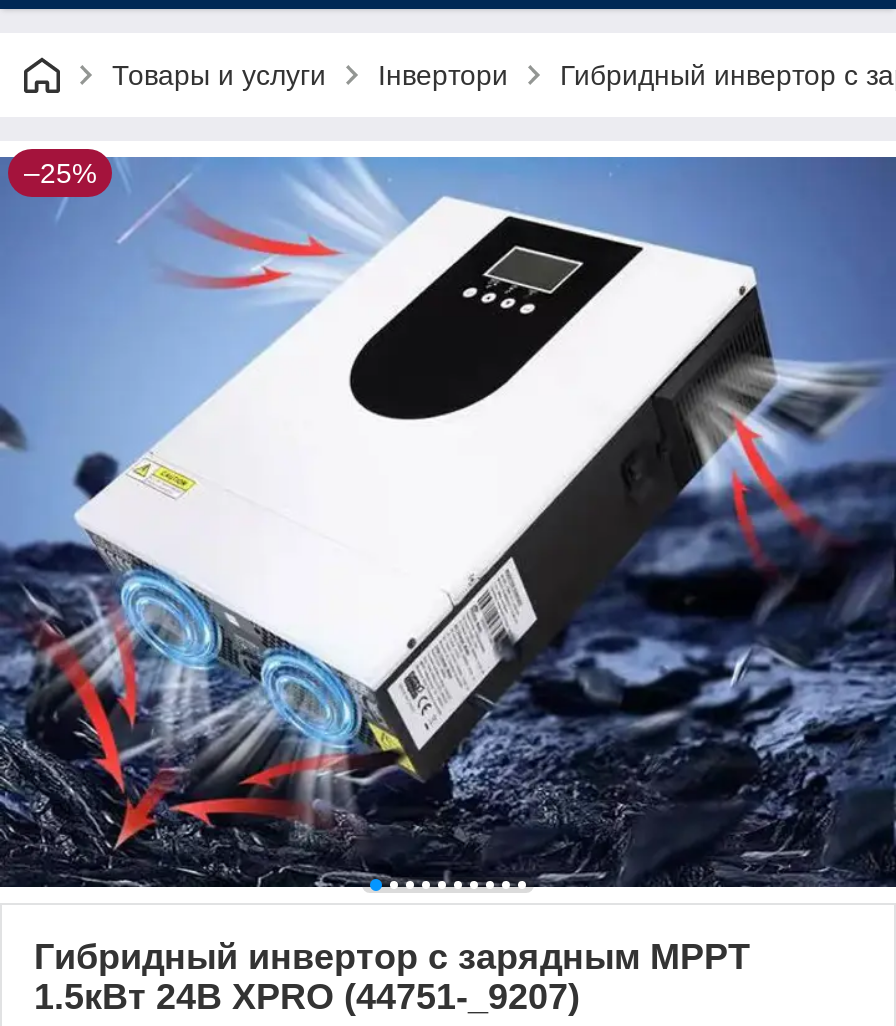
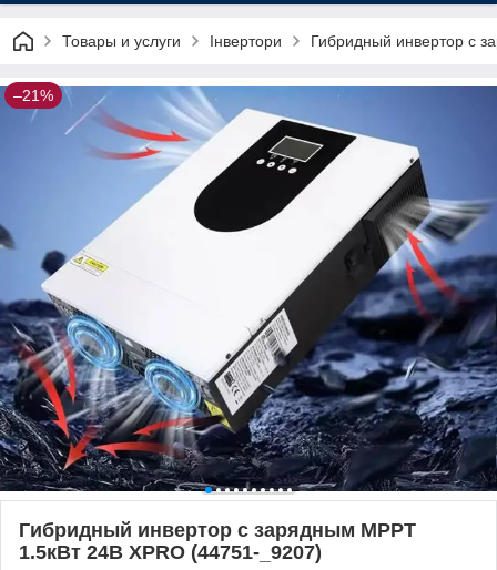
- –25%
+ –21%
